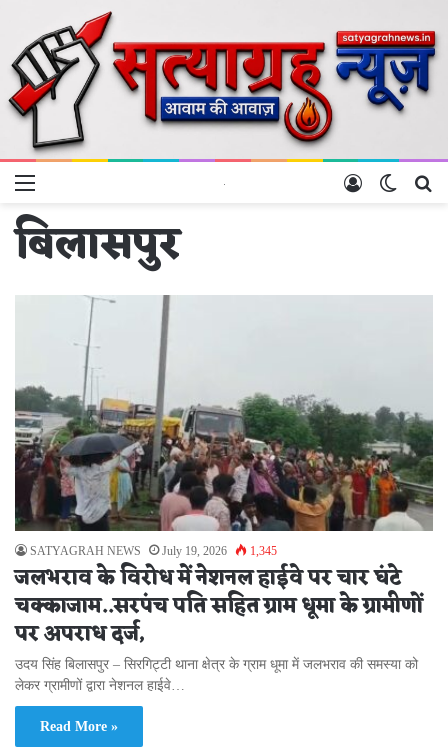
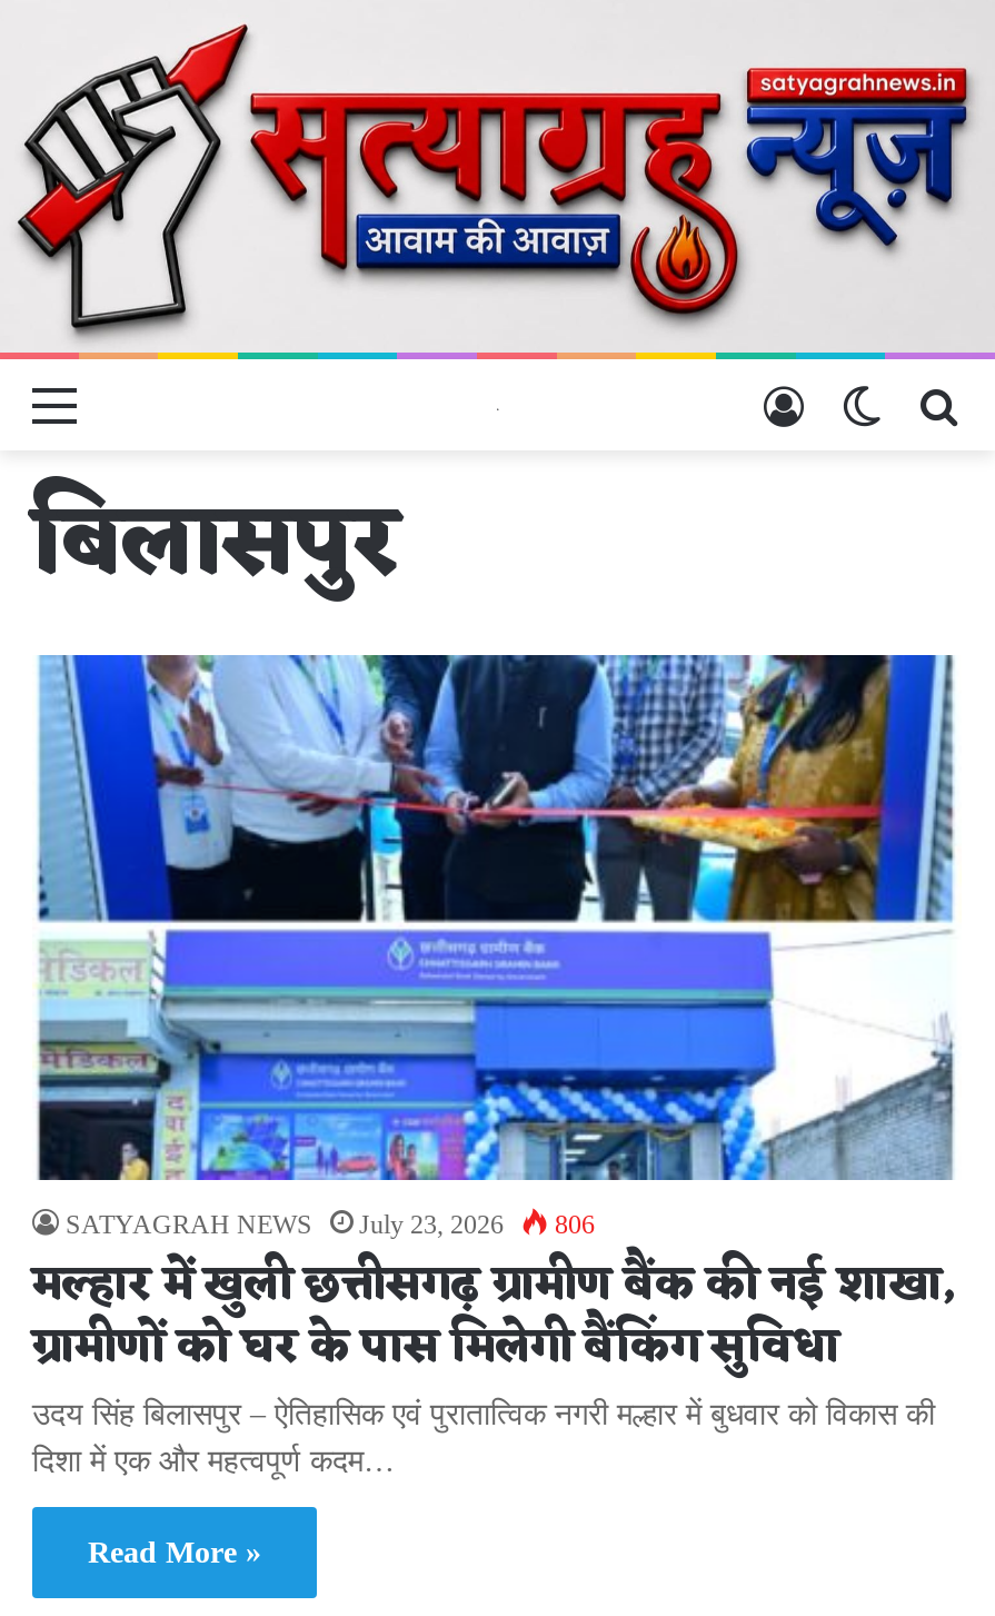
- [image]
- July 19, 2026
- 1,345
- जलभराव के विरोध में नेशनल हाईवे पर चार घंटे
- चक्काजाम..सरपंच पति सहित ग्राम धूमा के ग्रामीणों
- पर अपराध दर्ज,
- उदय सिंह बिलासपुर – सिरगिट्टी थाना क्षेत्र के ग्राम धूमा में जलभराव की समस्या को
- लेकर ग्रामीणों द्वारा नेशनल हाईवे…
+ [image]
+ July 23, 2026
+ 806
+ मल्हार में खुली छत्तीसगढ़ ग्रामीण बैंक की नई शाखा,
+ ग्रामीणों को घर के पास मिलेगी बैंकिंग सुविधा
+ उदय सिंह बिलासपुर – ऐतिहासिक एवं पुरातात्विक नगरी मल्हार में बुधवार को विकास की
+ दिशा में एक और महत्वपूर्ण कदम…
